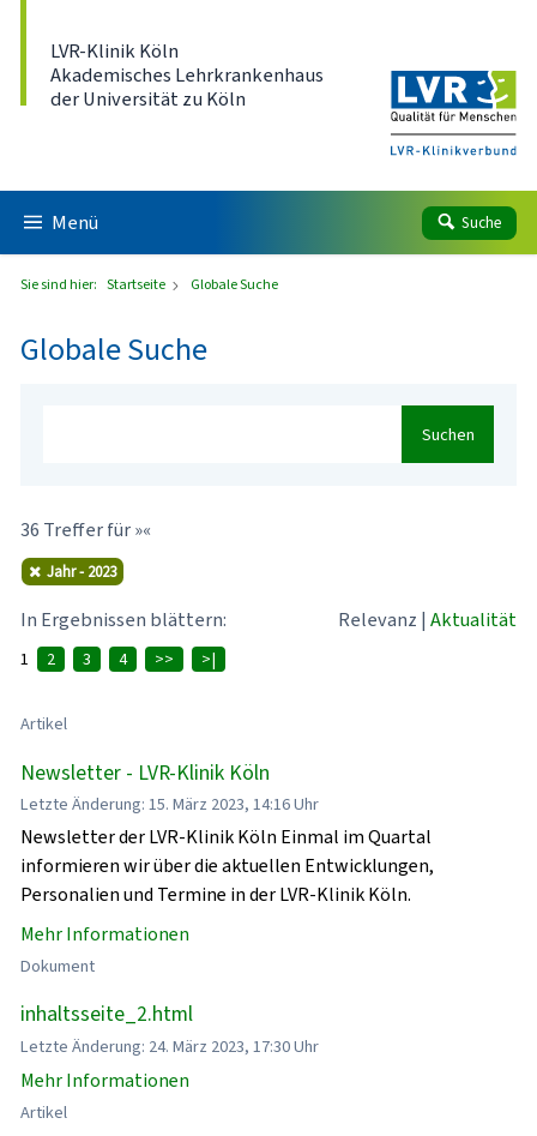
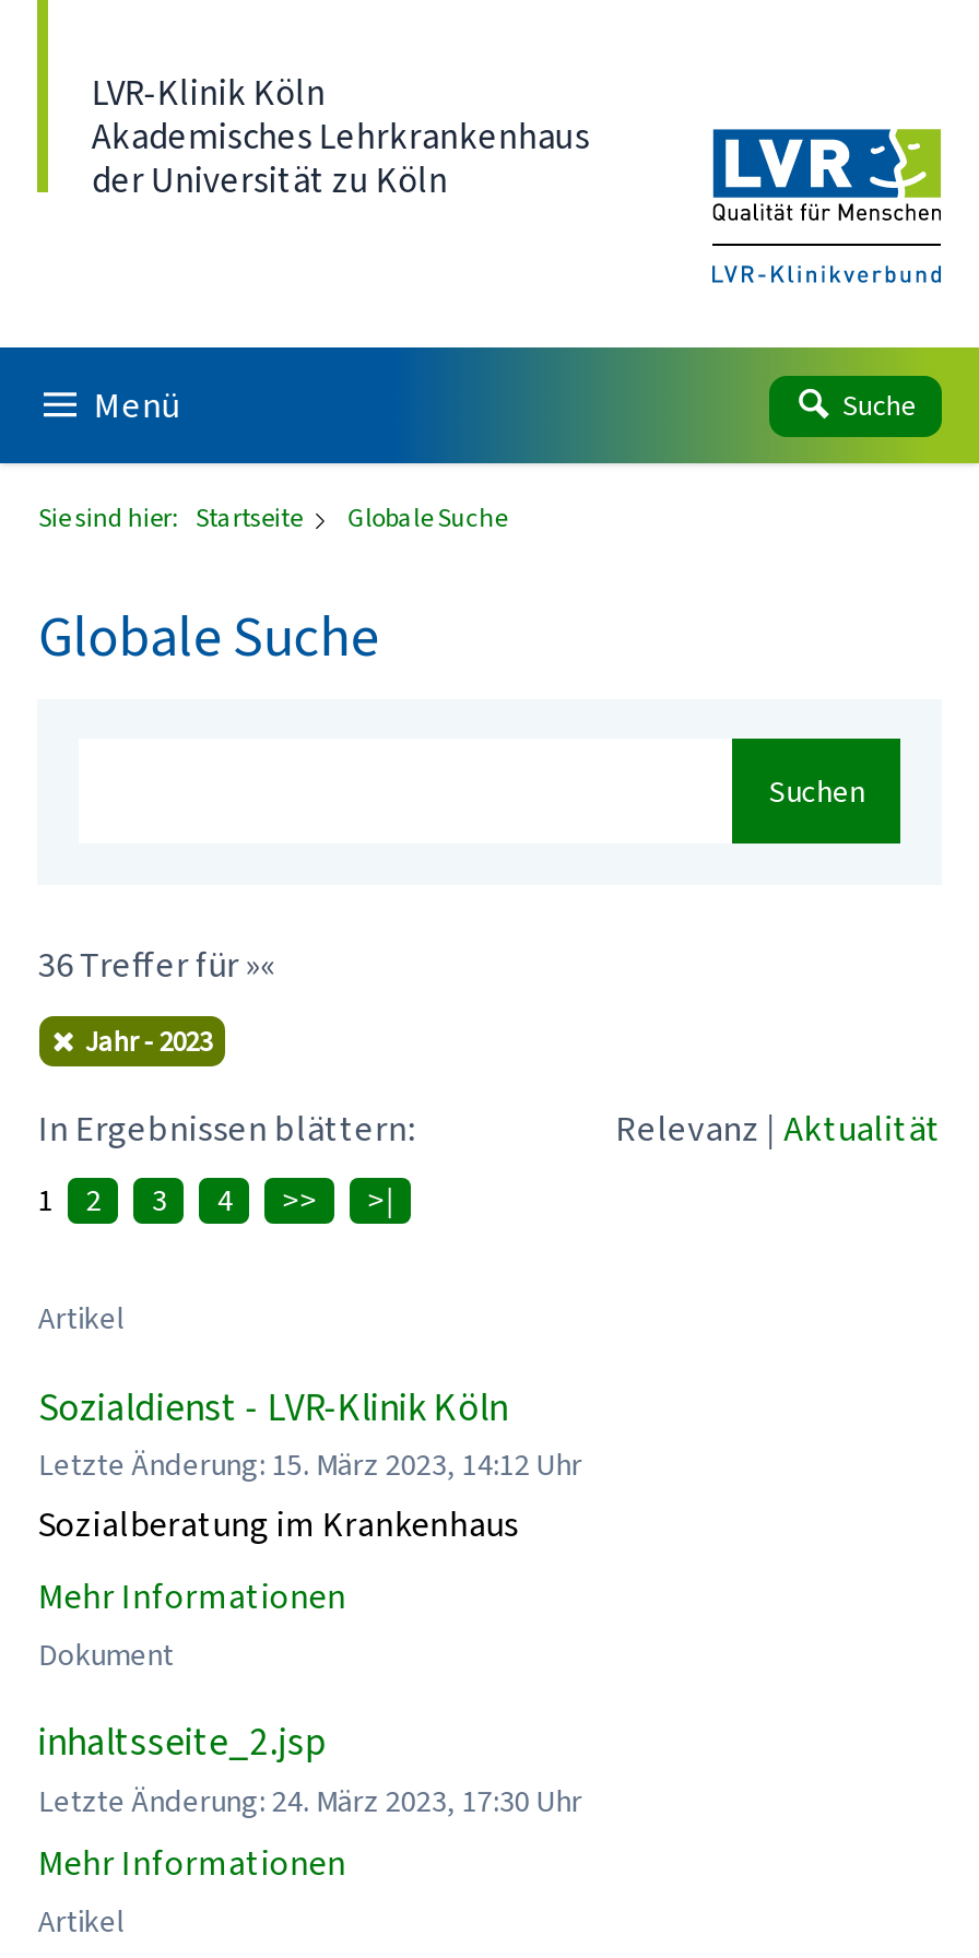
- Newsletter - LVR-Klinik Köln
- Letzte Änderung: 15. März 2023, 14:16 Uhr
- Newsletter der LVR-Klinik Köln Einmal im Quartal
- informieren wir über die aktuellen Entwicklungen,
- Personalien und Termine in der LVR-Klinik Köln.
+ Sozialdienst - LVR-Klinik Köln
+ Letzte Änderung: 15. März 2023, 14:12 Uhr
+ Sozialberatung im Krankenhaus

- inhaltsseite_2.html
+ inhaltsseite_2.jsp
